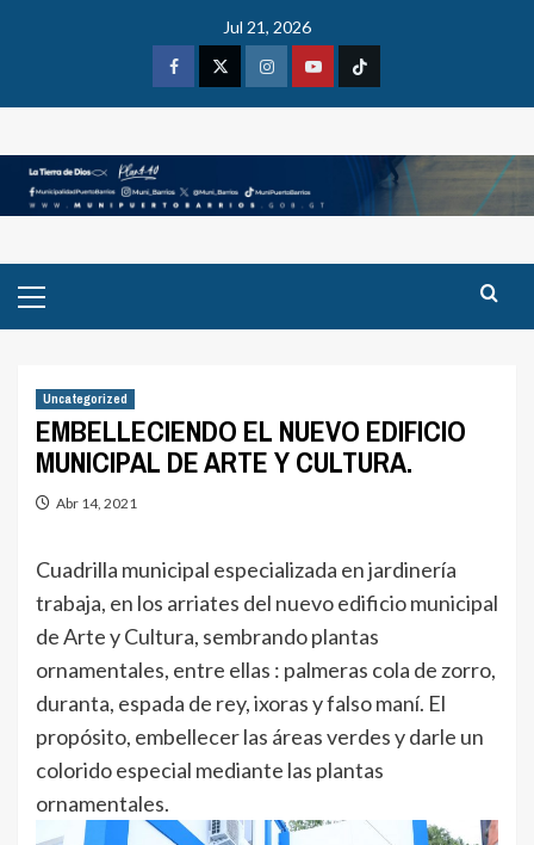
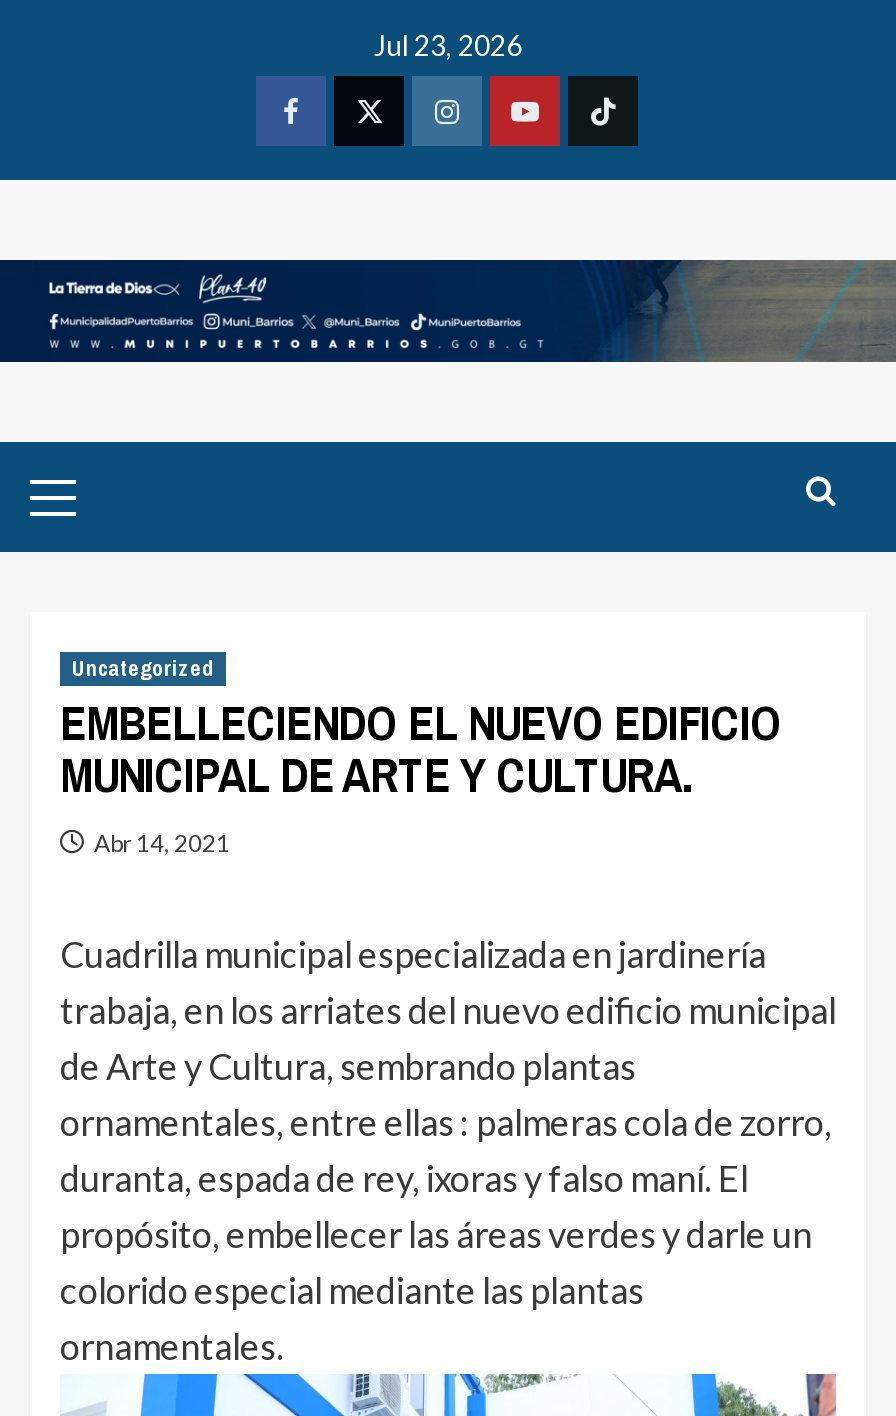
- Jul 21, 2026
+ Jul 23, 2026
